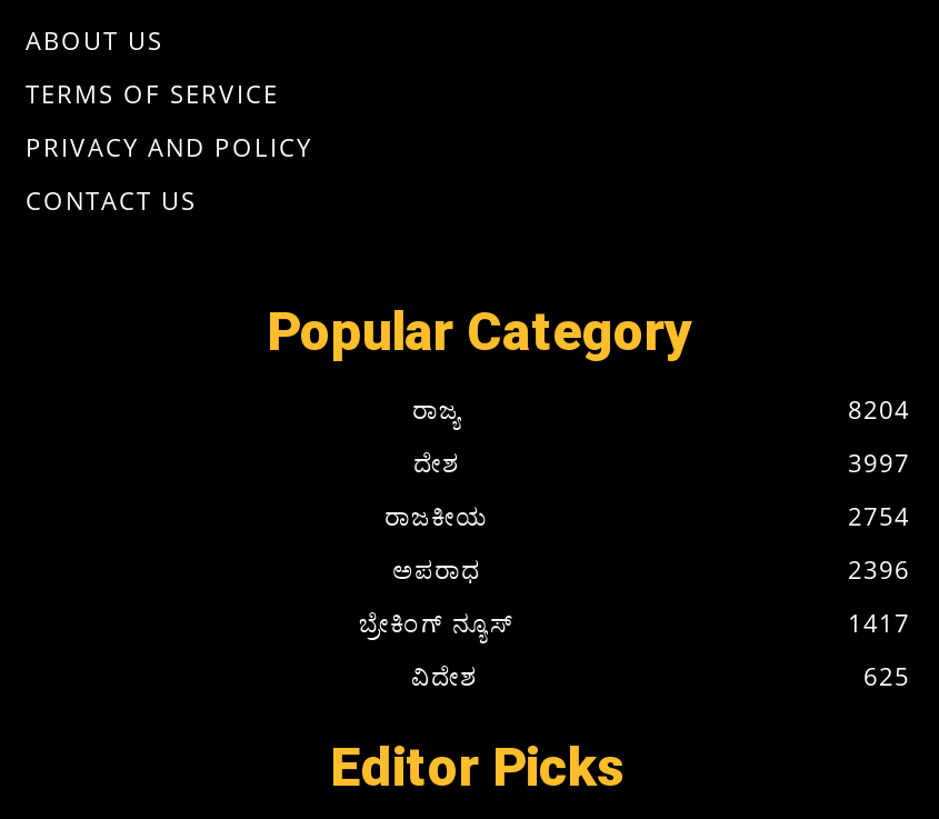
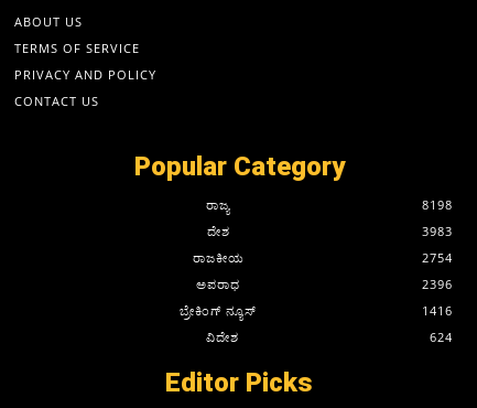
- 8204
+ 8198

- 3997
+ 3983

- 1417
+ 1416

- 625
+ 624
